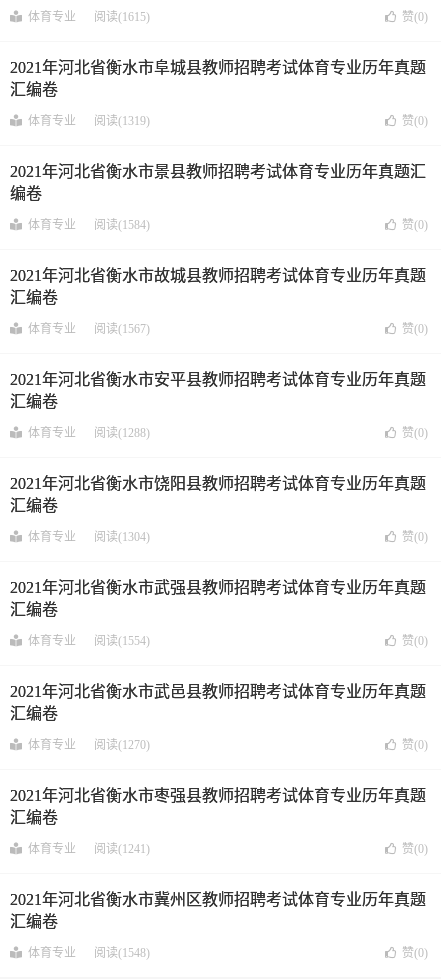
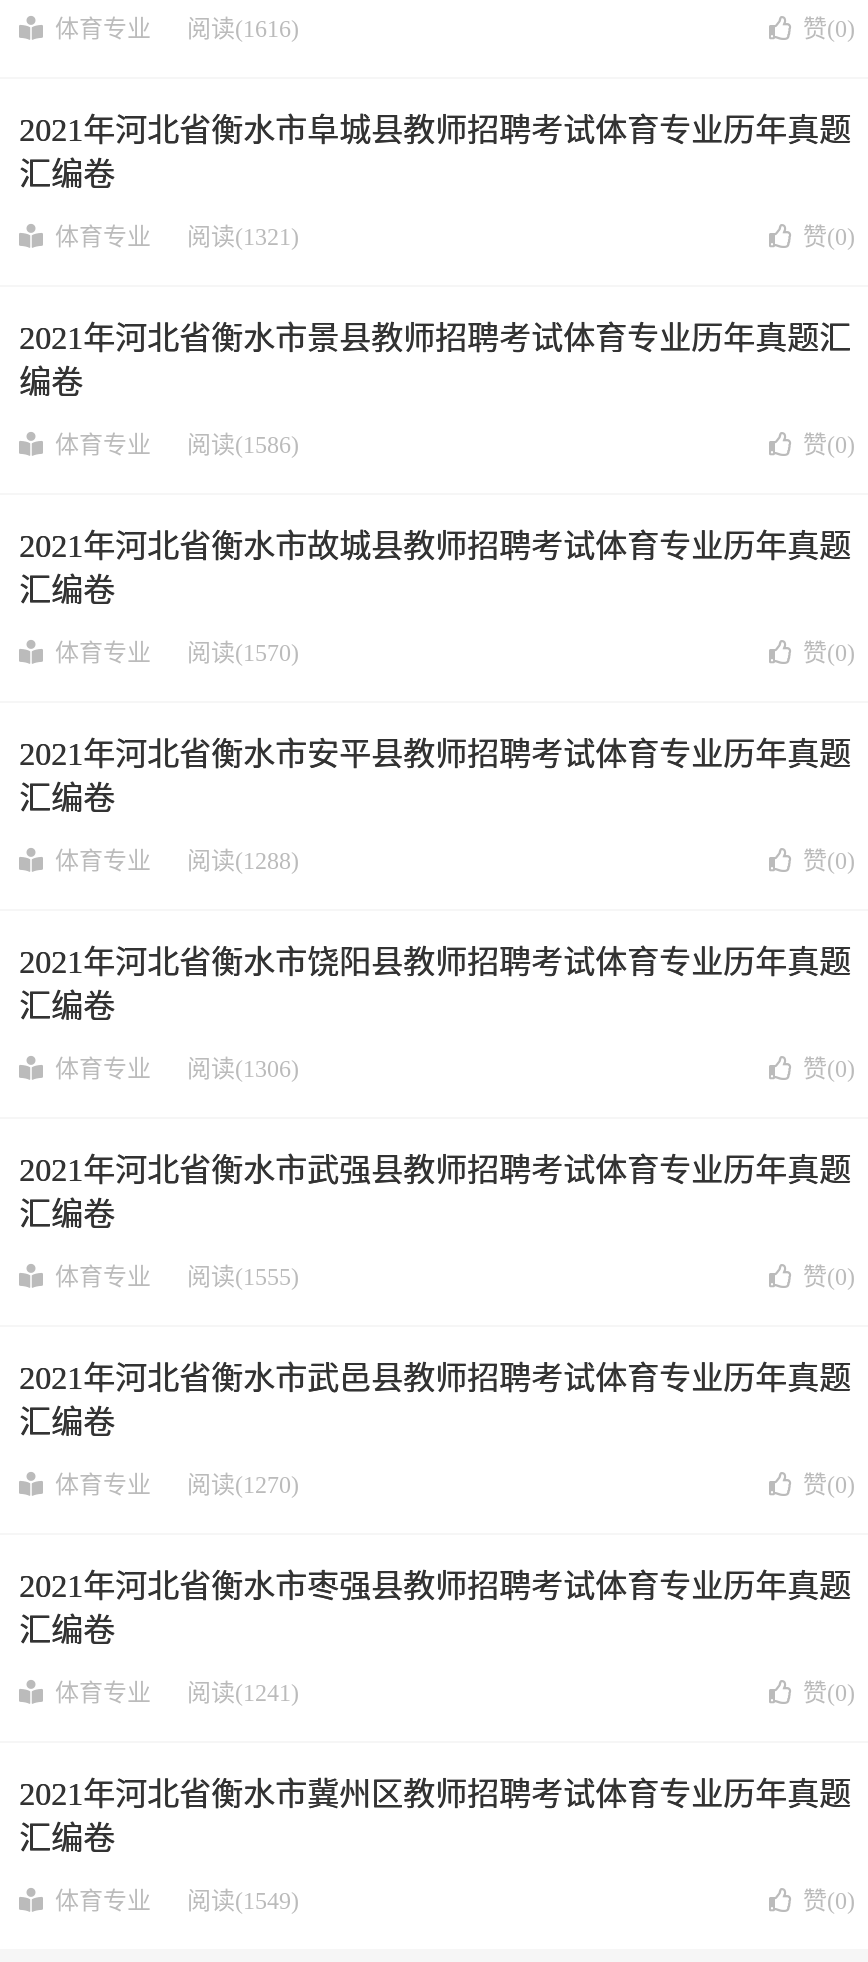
- 体育专业 阅读(1615)
+ 体育专业 阅读(1616)

- 体育专业 阅读(1319)
+ 体育专业 阅读(1321)

- 体育专业 阅读(1584)
+ 体育专业 阅读(1586)

- 体育专业 阅读(1567)
+ 体育专业 阅读(1570)

- 体育专业 阅读(1304)
+ 体育专业 阅读(1306)

- 体育专业 阅读(1554)
+ 体育专业 阅读(1555)

- 体育专业 阅读(1548)
+ 体育专业 阅读(1549)
